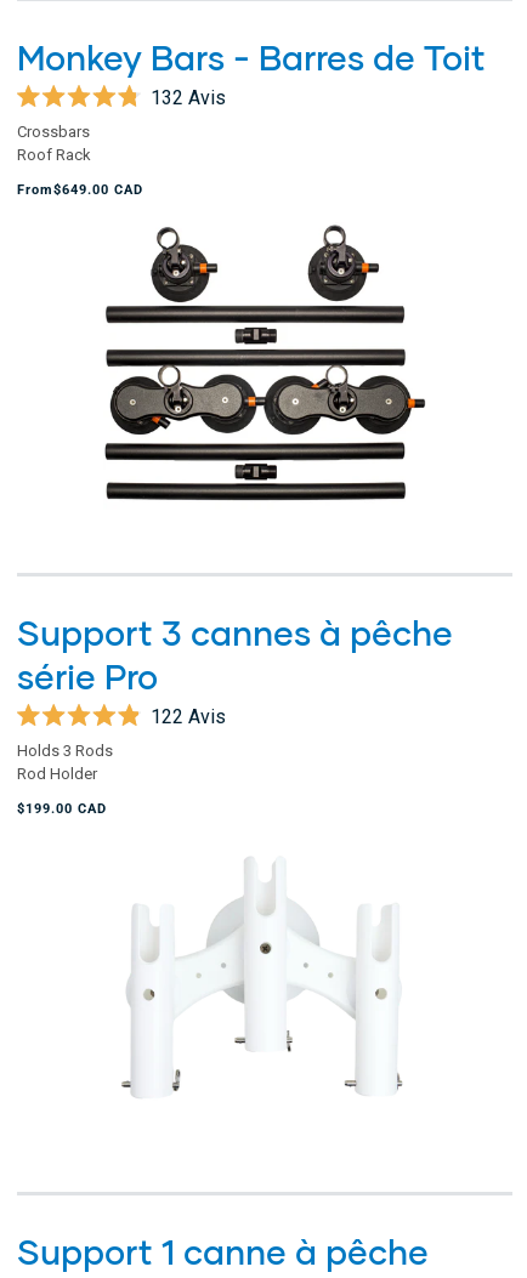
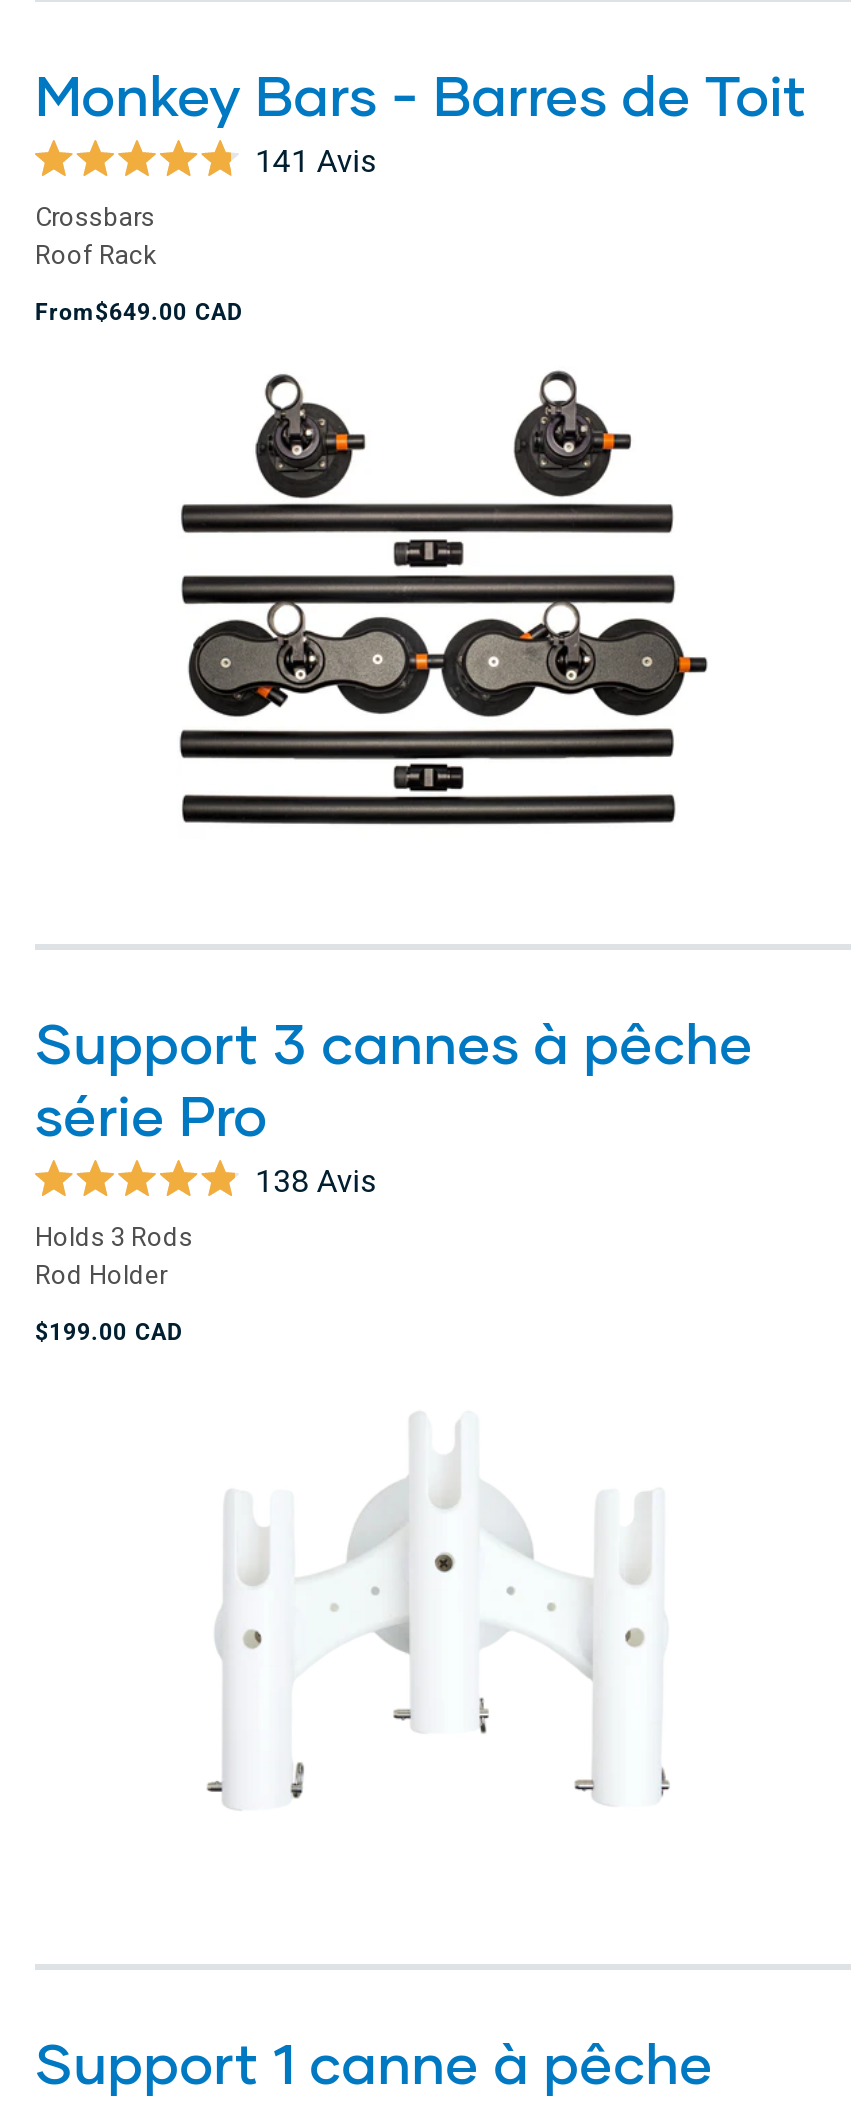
- 132 Avis
+ 141 Avis

- 122 Avis
+ 138 Avis
